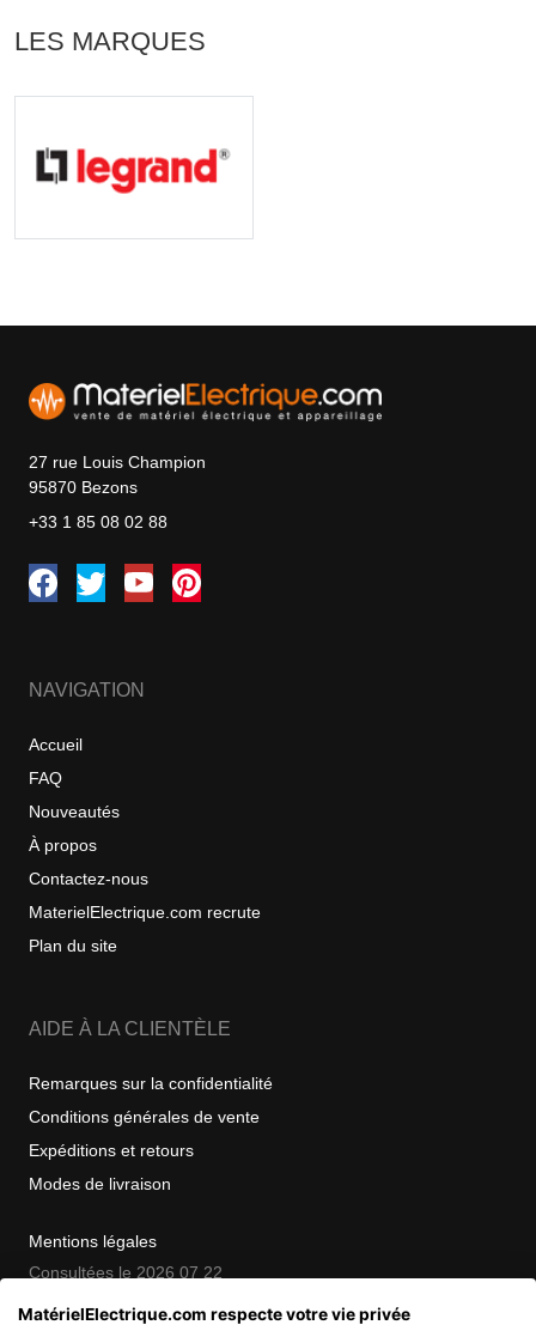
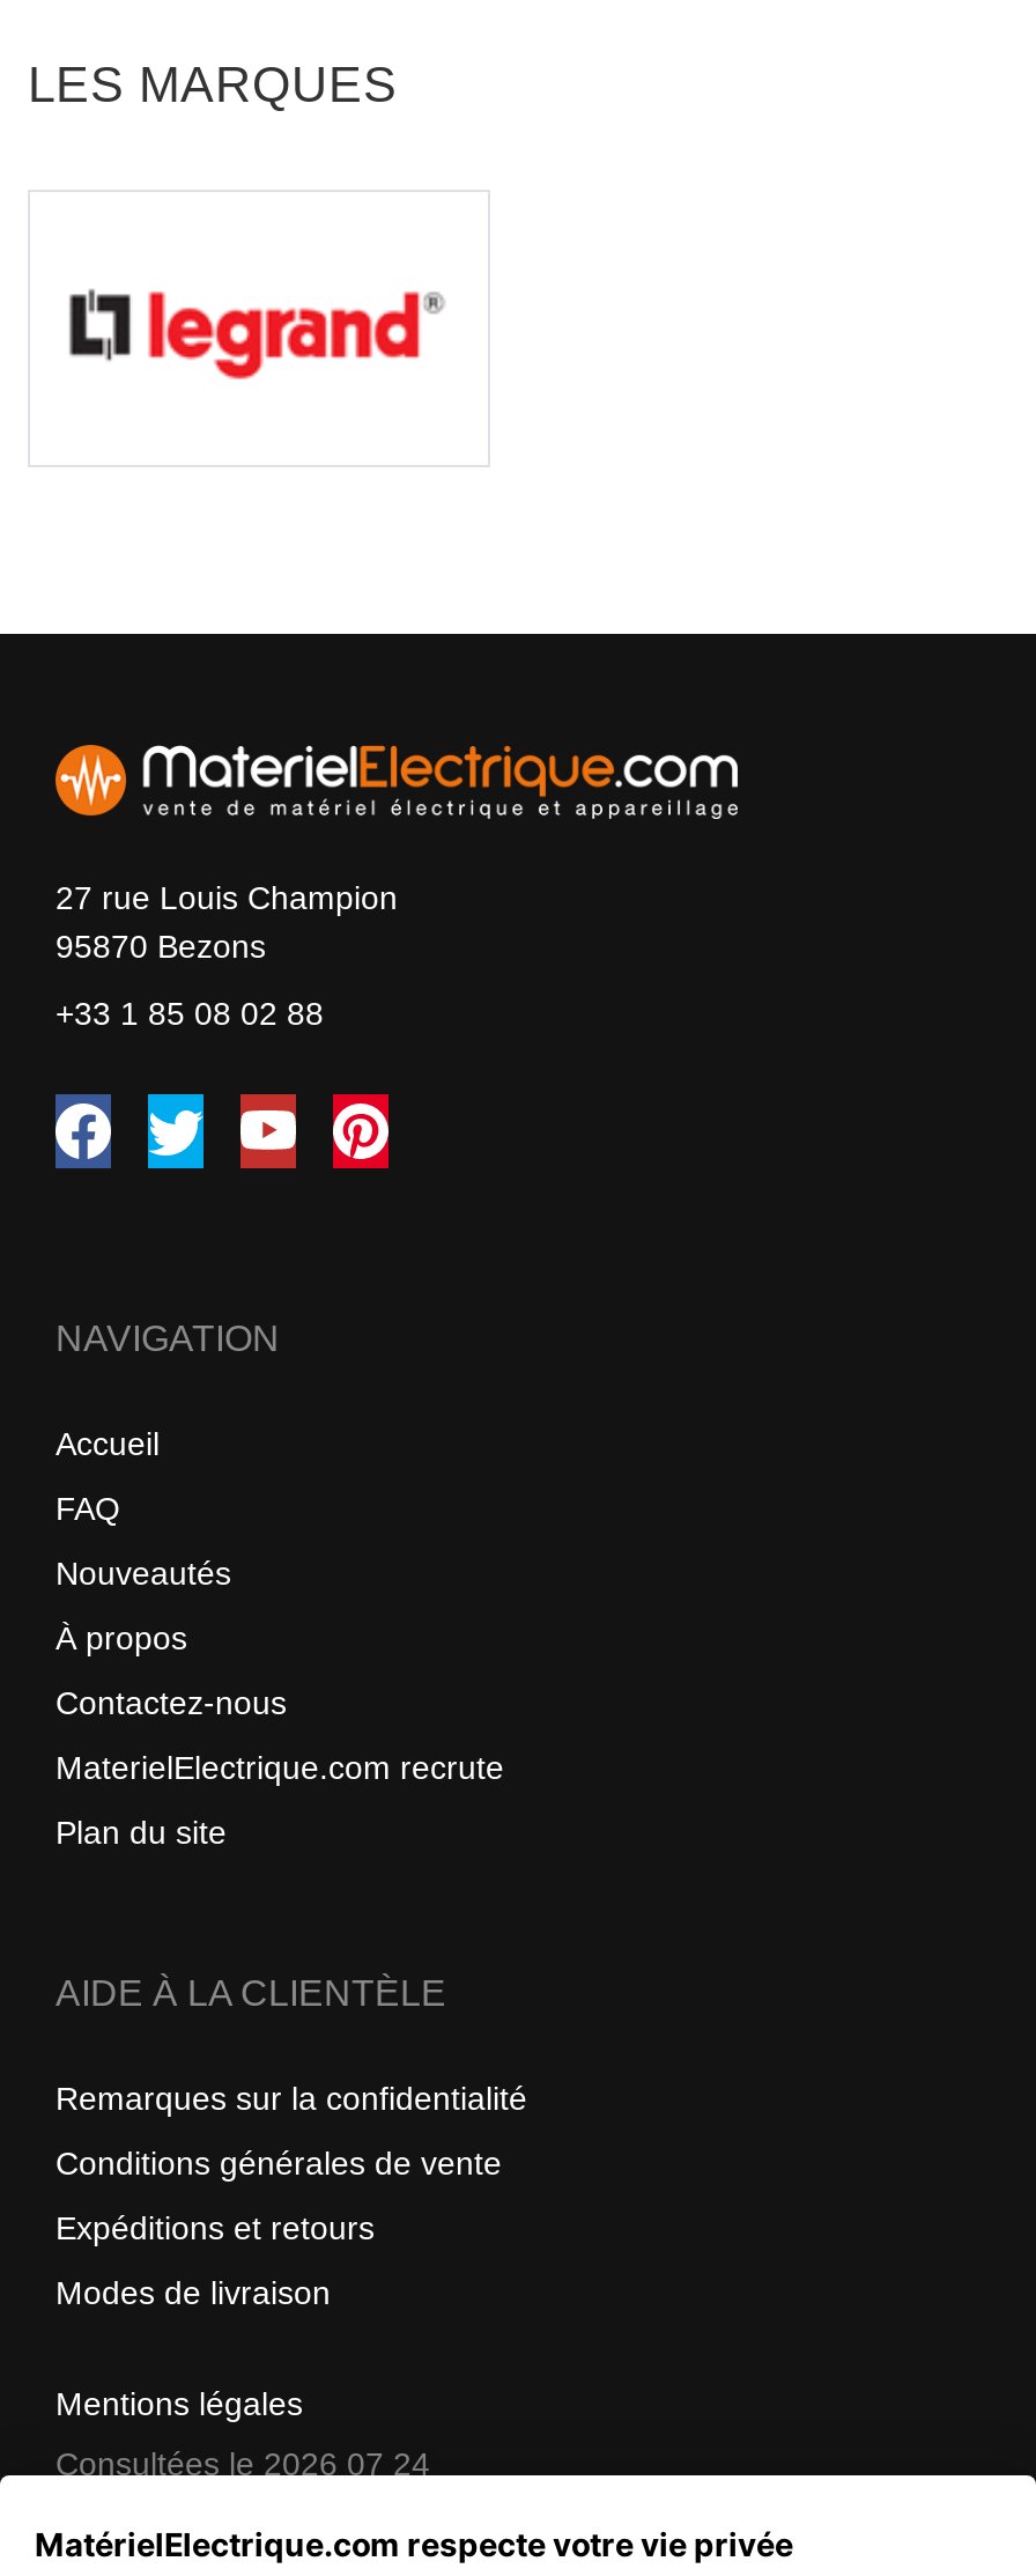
- Consultées le 2026 07 22
+ Consultées le 2026 07 24
